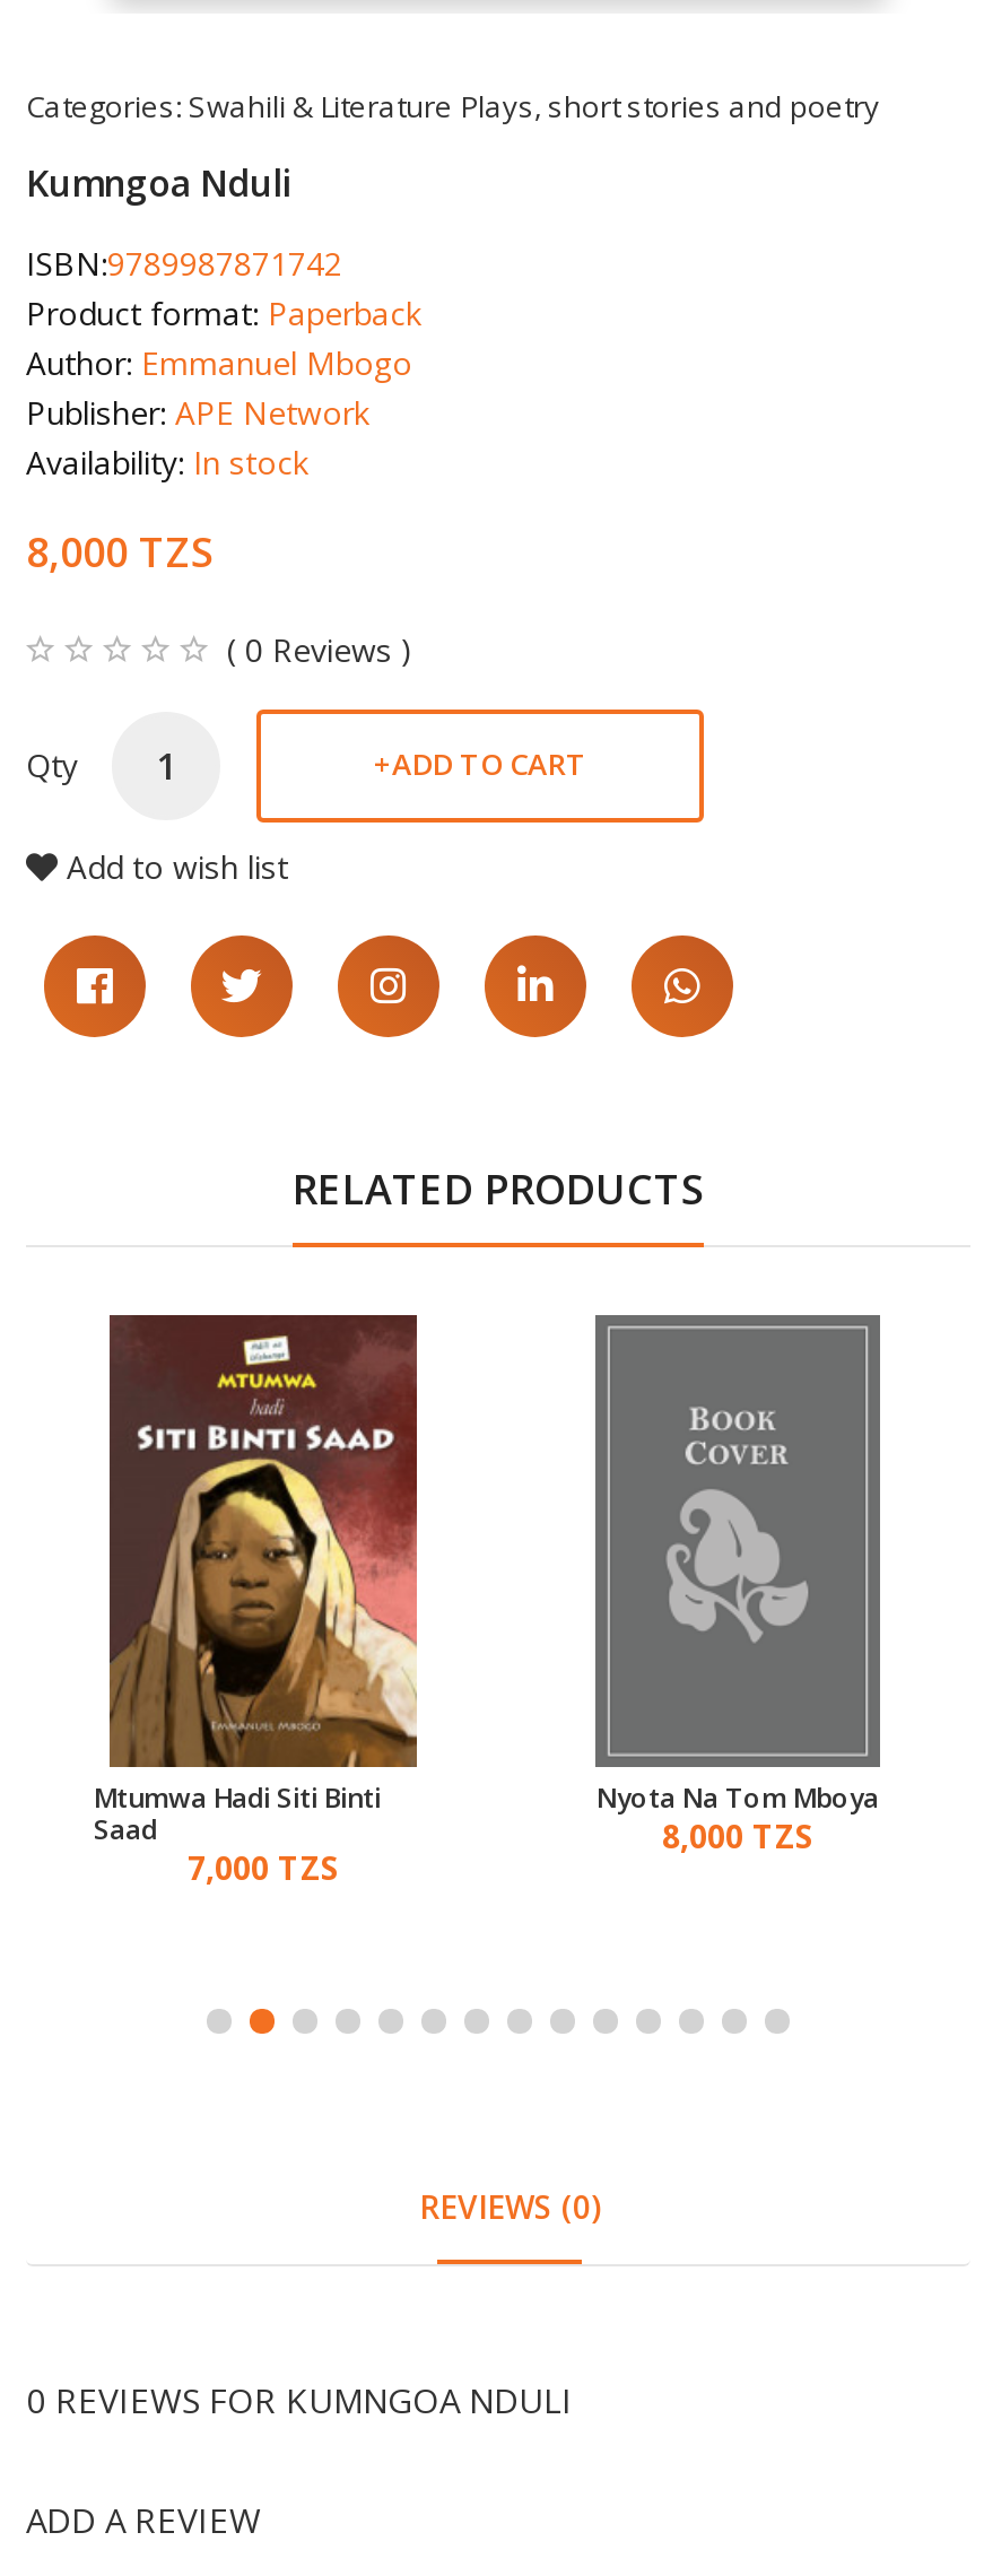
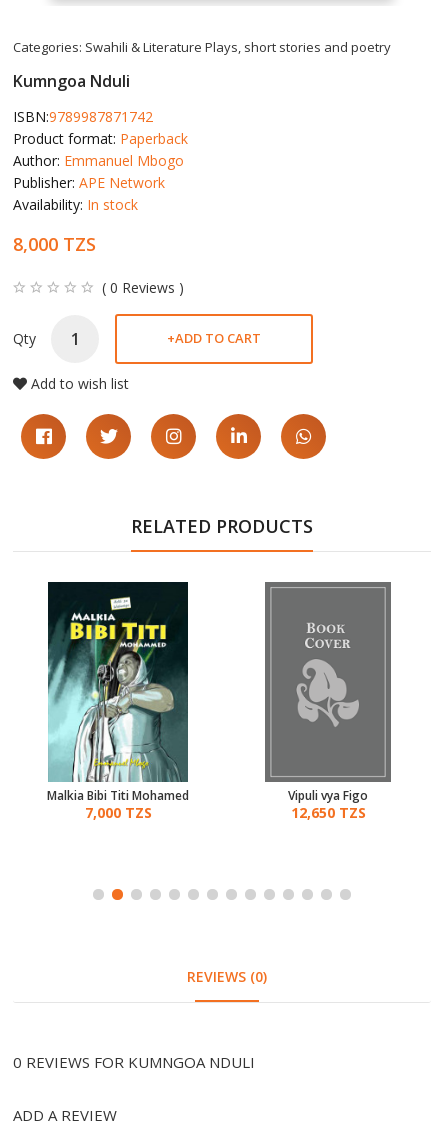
- [image]
- Mtumwa Hadi Siti Binti
- Saad
+ [image]
+ Malkia Bibi Titi Mohamed

- Nyota Na Tom Mboya
- 8,000 TZS
+ Vipuli vya Figo
+ 12,650 TZS
